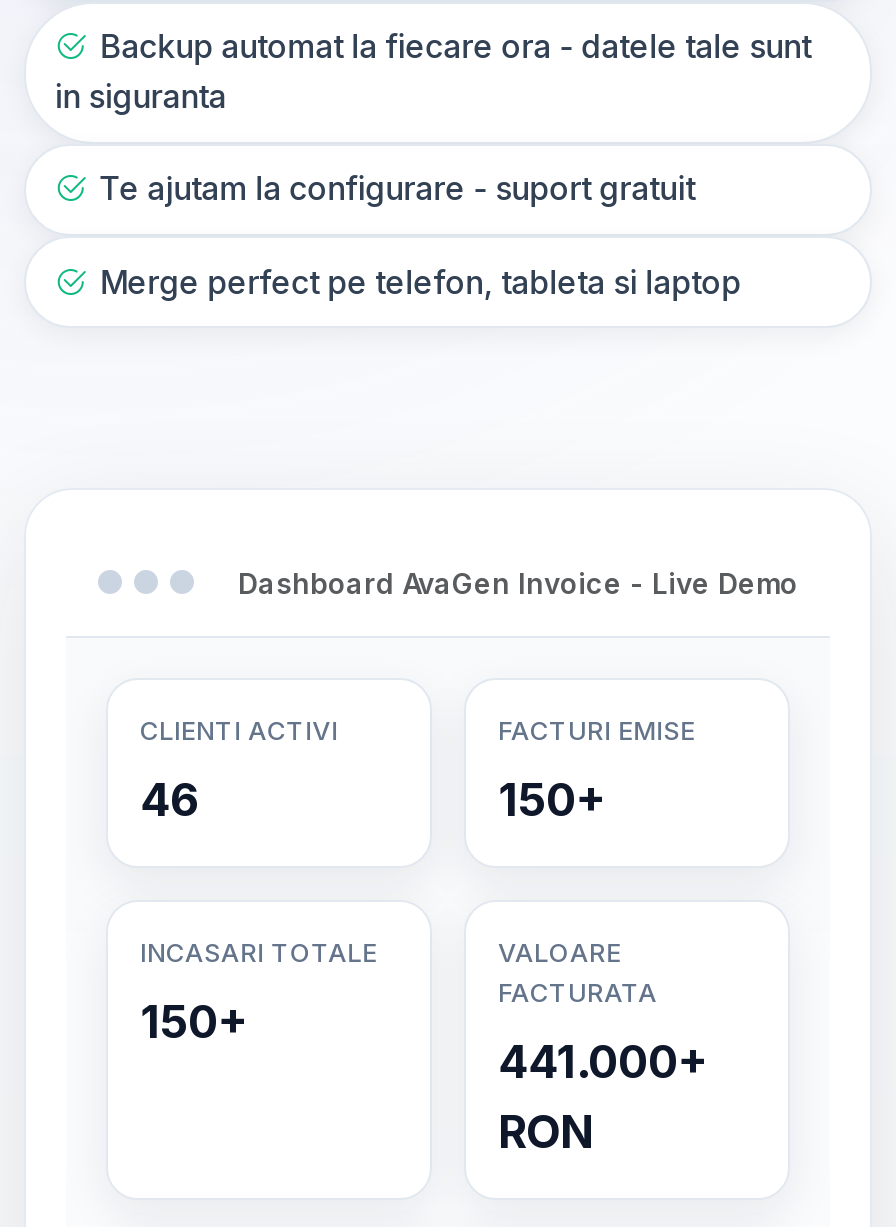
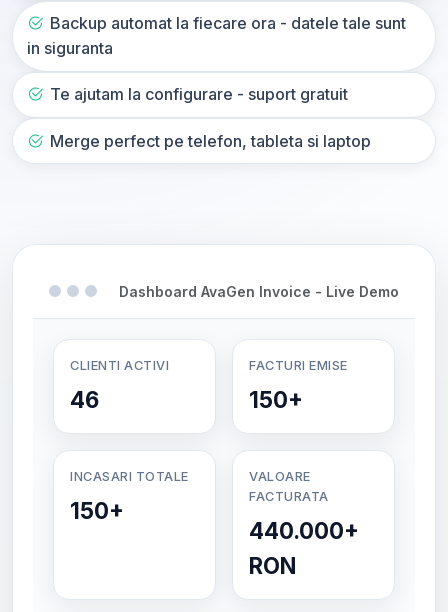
- 441.000+
+ 440.000+
